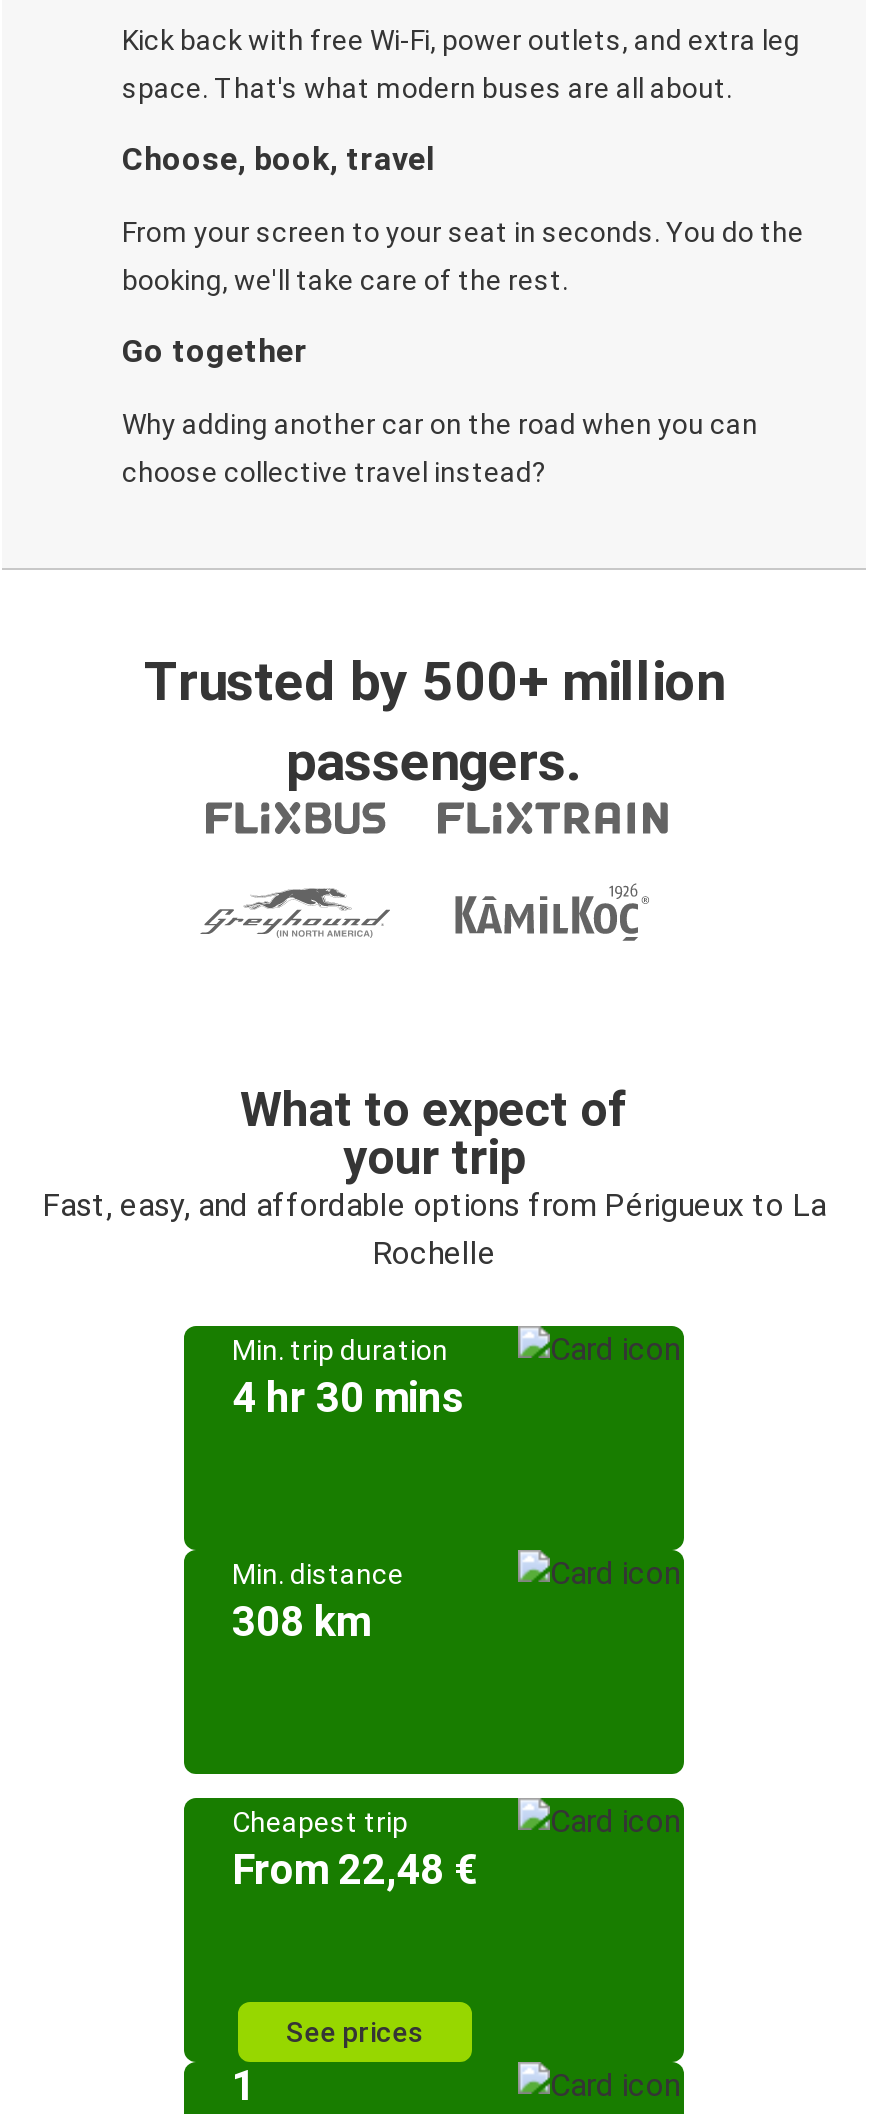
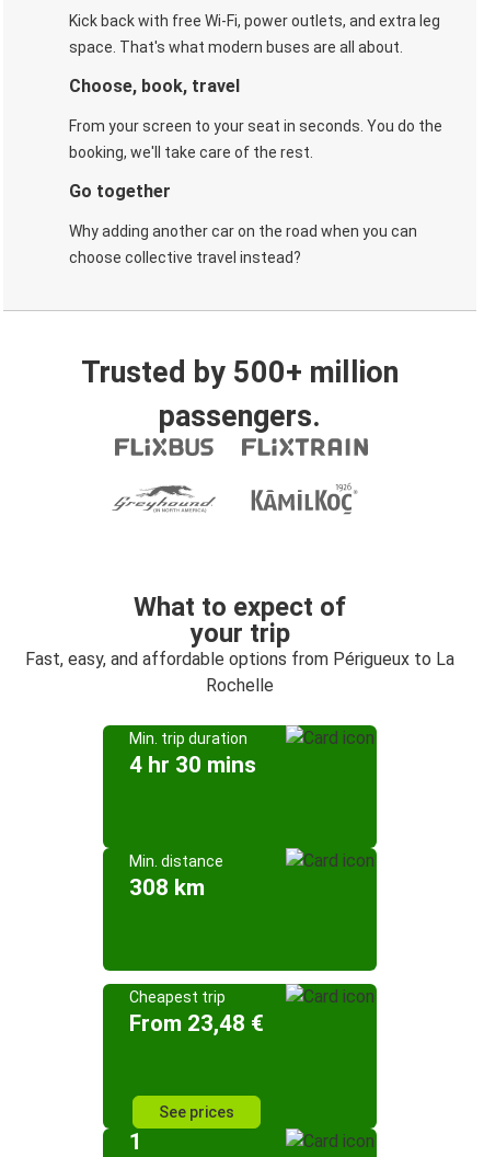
- From 22,48 €
+ From 23,48 €
